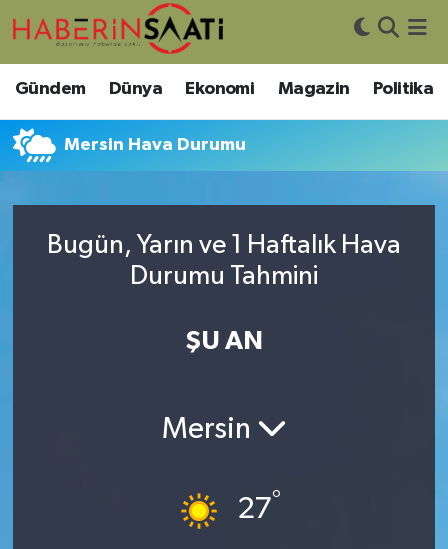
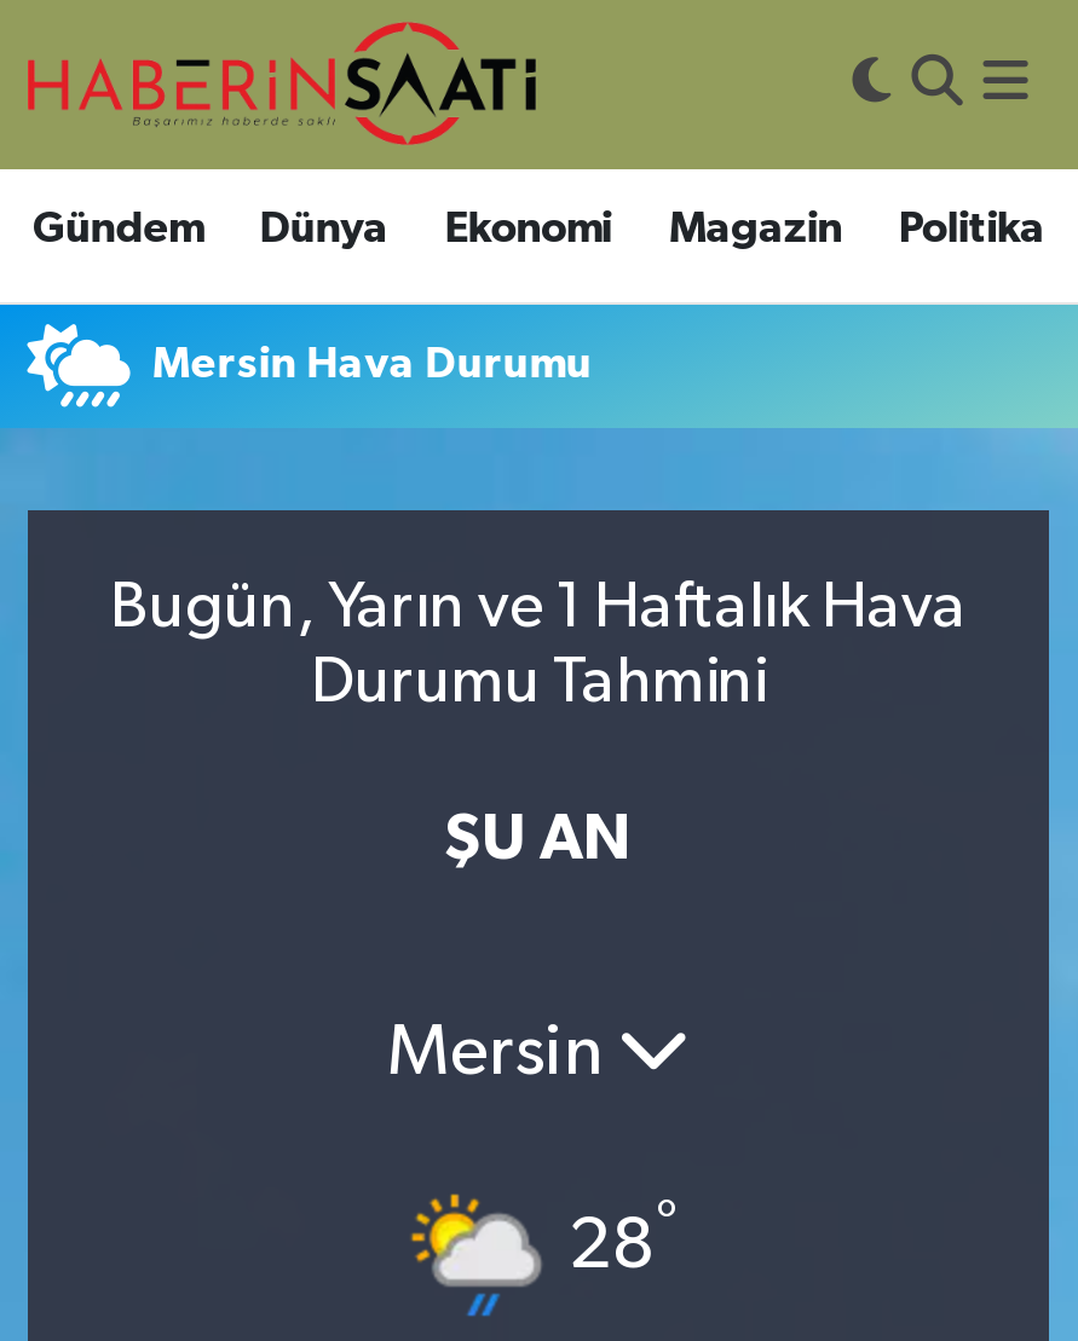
- [image]
- 27°
+ [image]
+ 28°
